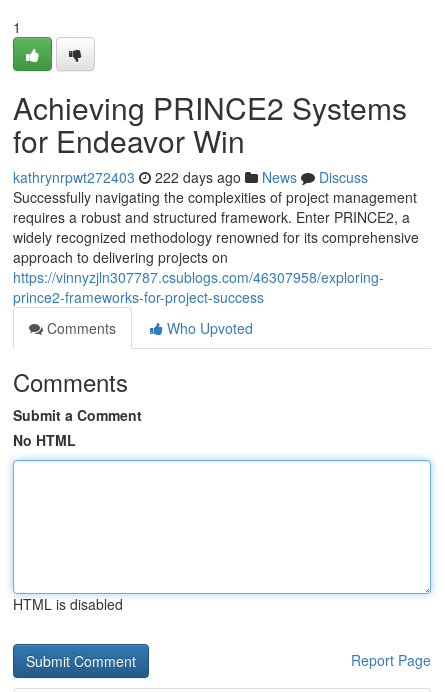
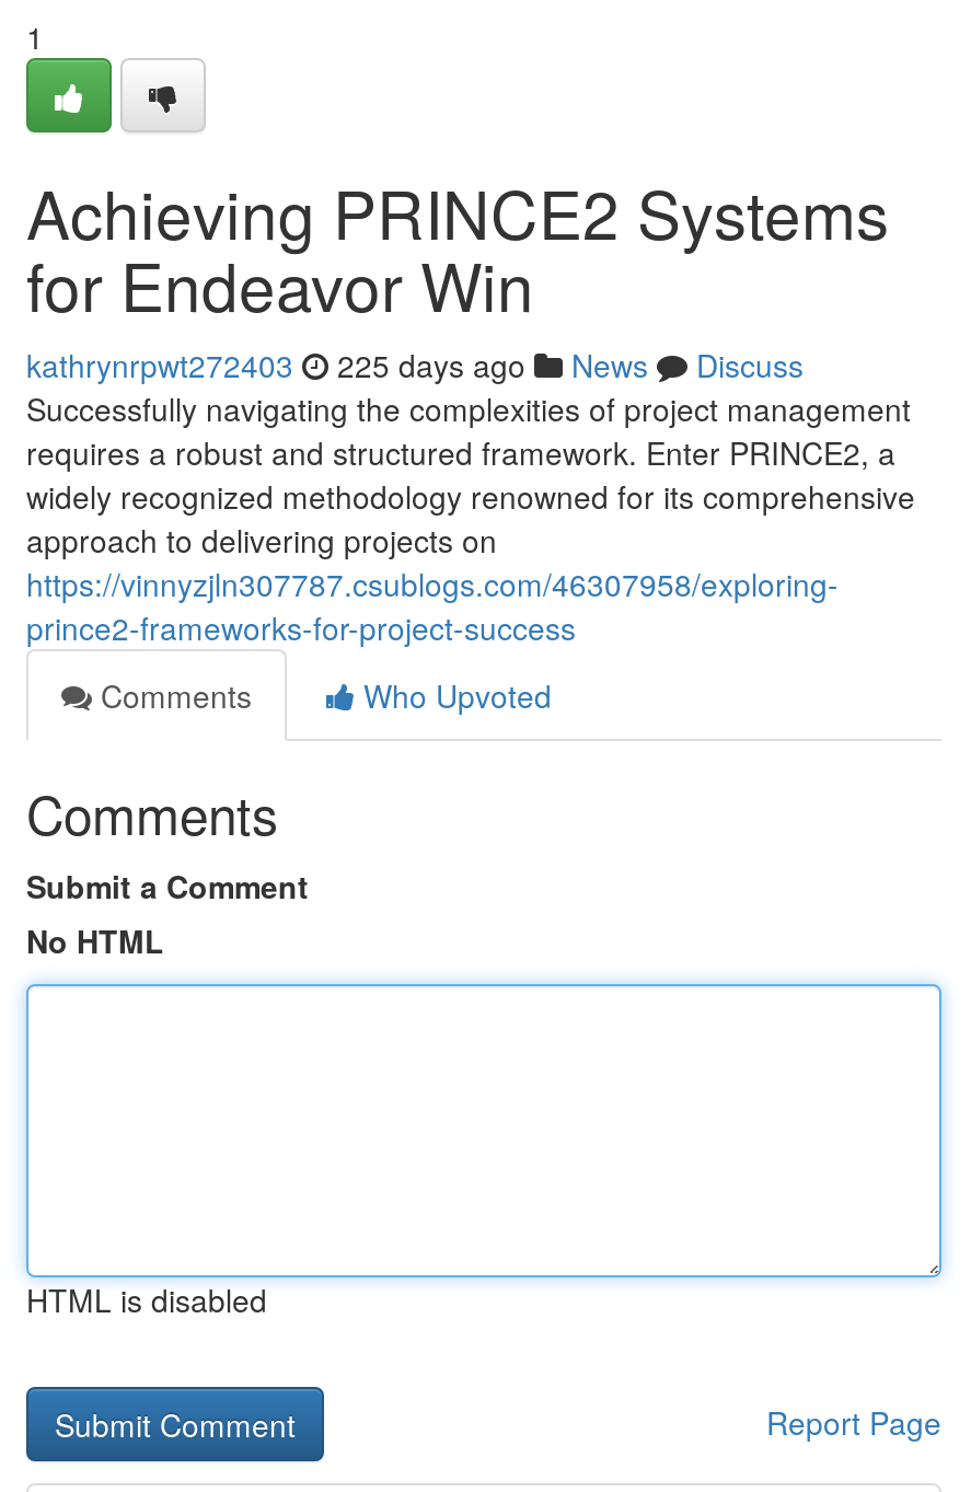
- kathrynrpwt272403 222 days ago News Discuss
+ kathrynrpwt272403 225 days ago News Discuss
